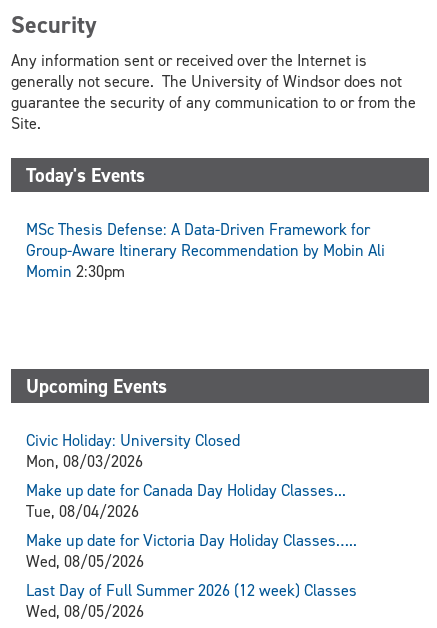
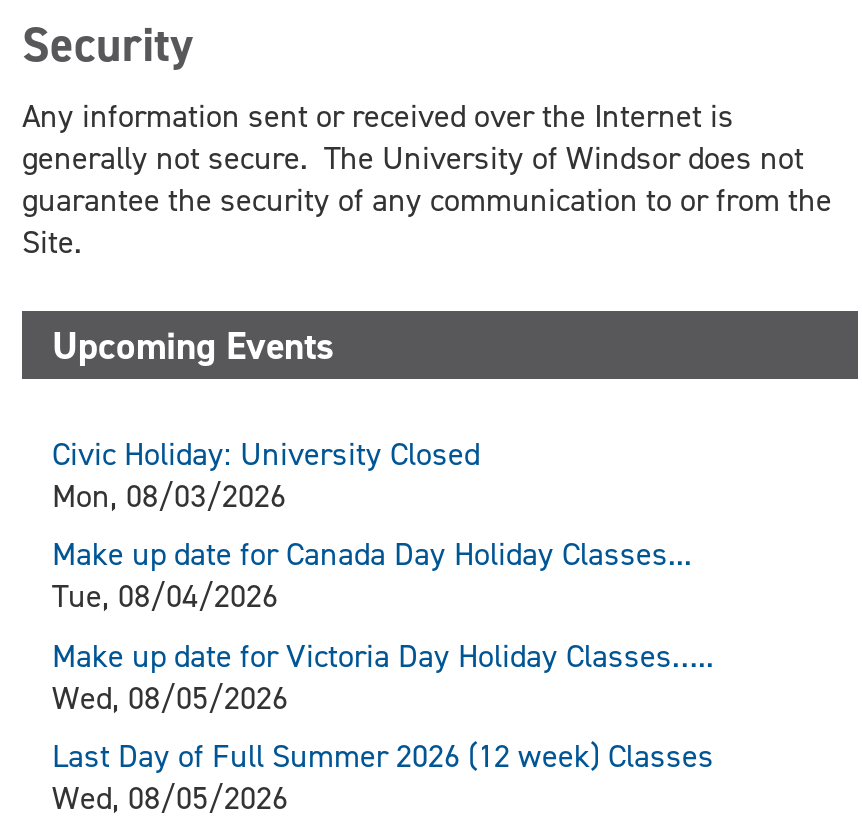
- Today's Events
- MSc Thesis Defense: A Data-Driven Framework for
- Group-Aware Itinerary Recommendation by Mobin Ali
- Momin 2:30pm
